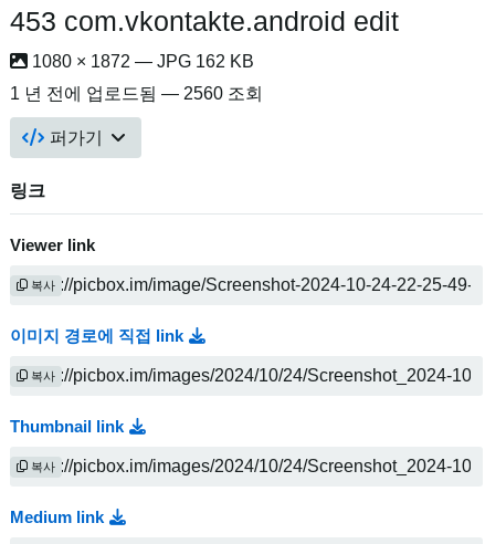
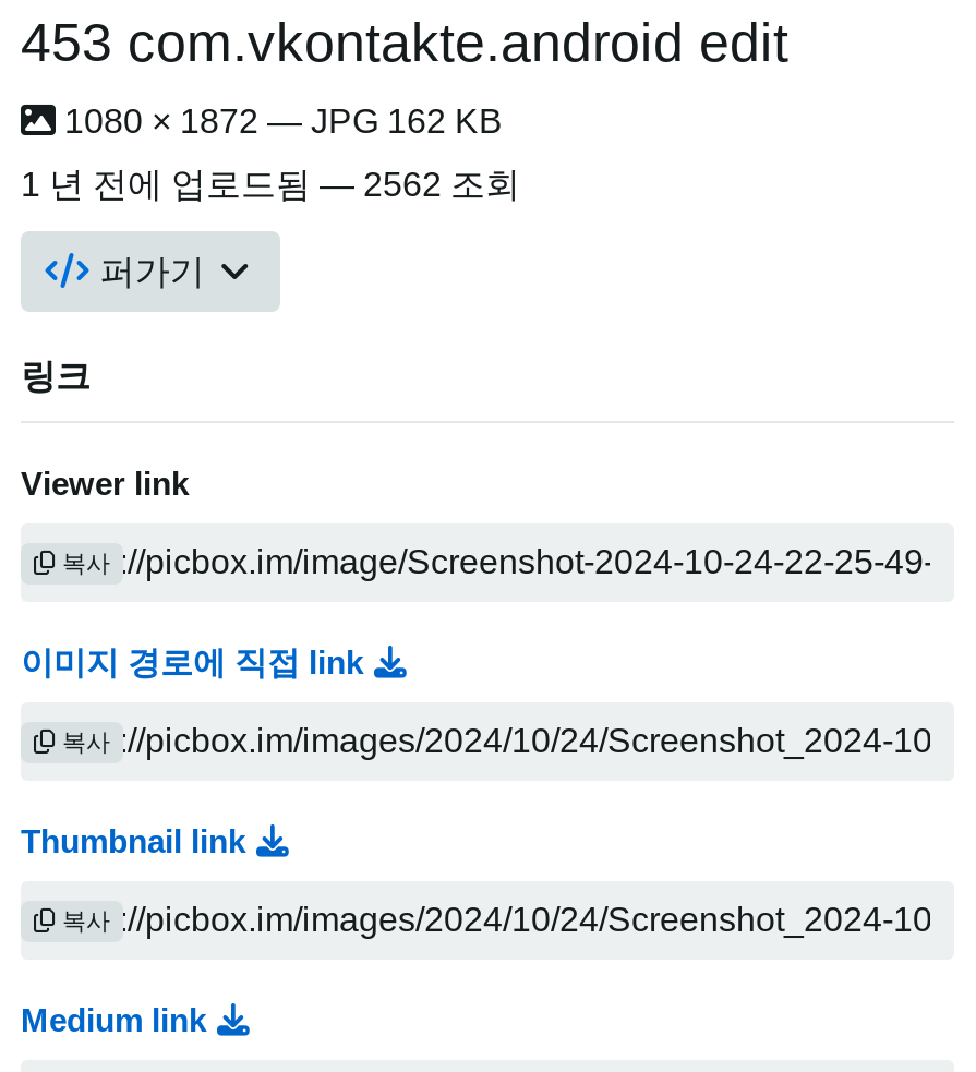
- 1 년 전 에 업로드됨 — 2560 조회
+ 1 년 전 에 업로드됨 — 2562 조회
